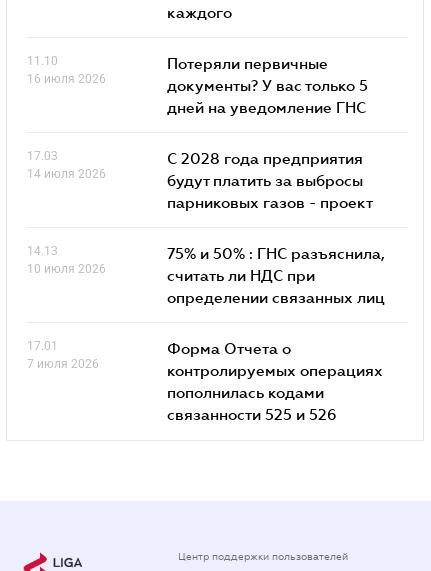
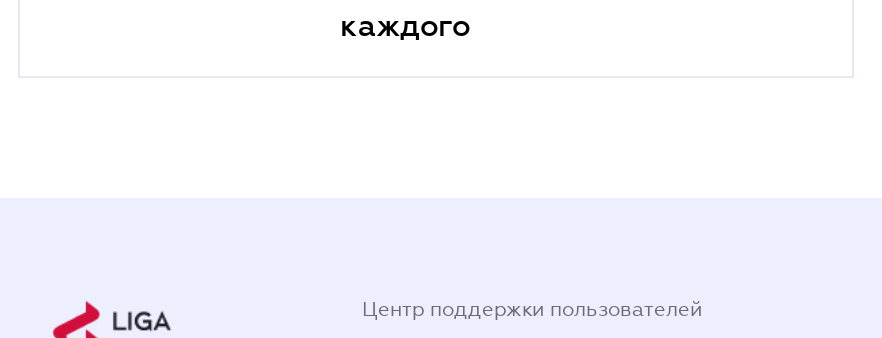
- 11.10
- 16 июля 2026

- Потеряли первичные
- документы? У вас только 5
- дней на уведомление ГНС
- 17.03
- 14 июля 2026

- С 2028 года предприятия
- будут платить за выбросы
- парниковых газов - проект
- 14.13
- 10 июля 2026

- 75% и 50% : ГНС разъяснила,
- считать ли НДС при
- определении связанных лиц
- 17.01
- 7 июля 2026

- Форма Отчета о
- контролируемых операциях
- пополнилась кодами
- связанности 525 и 526
